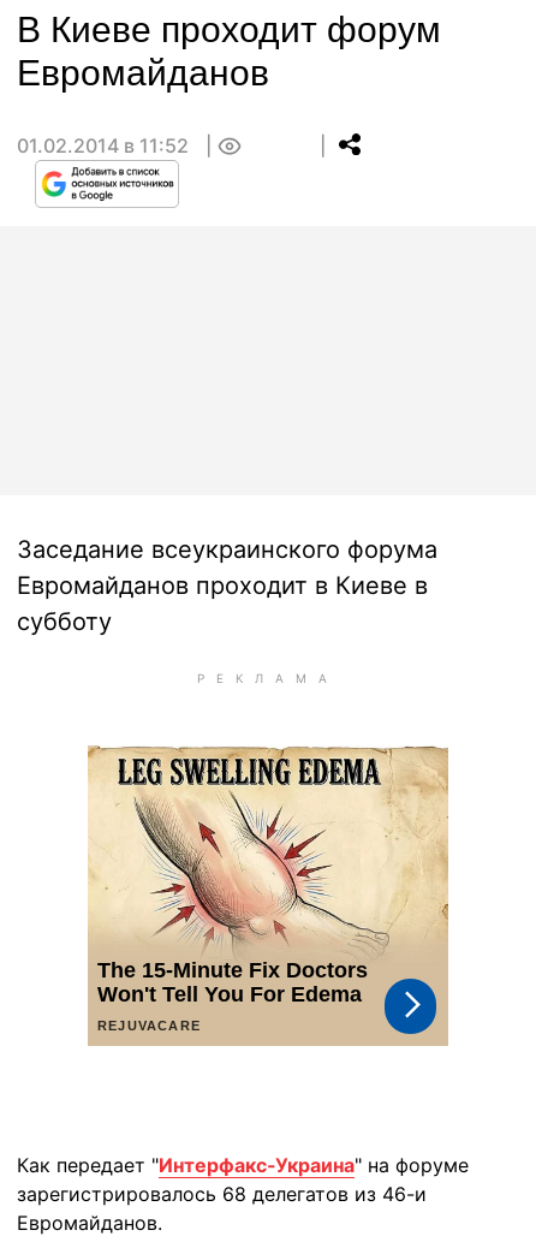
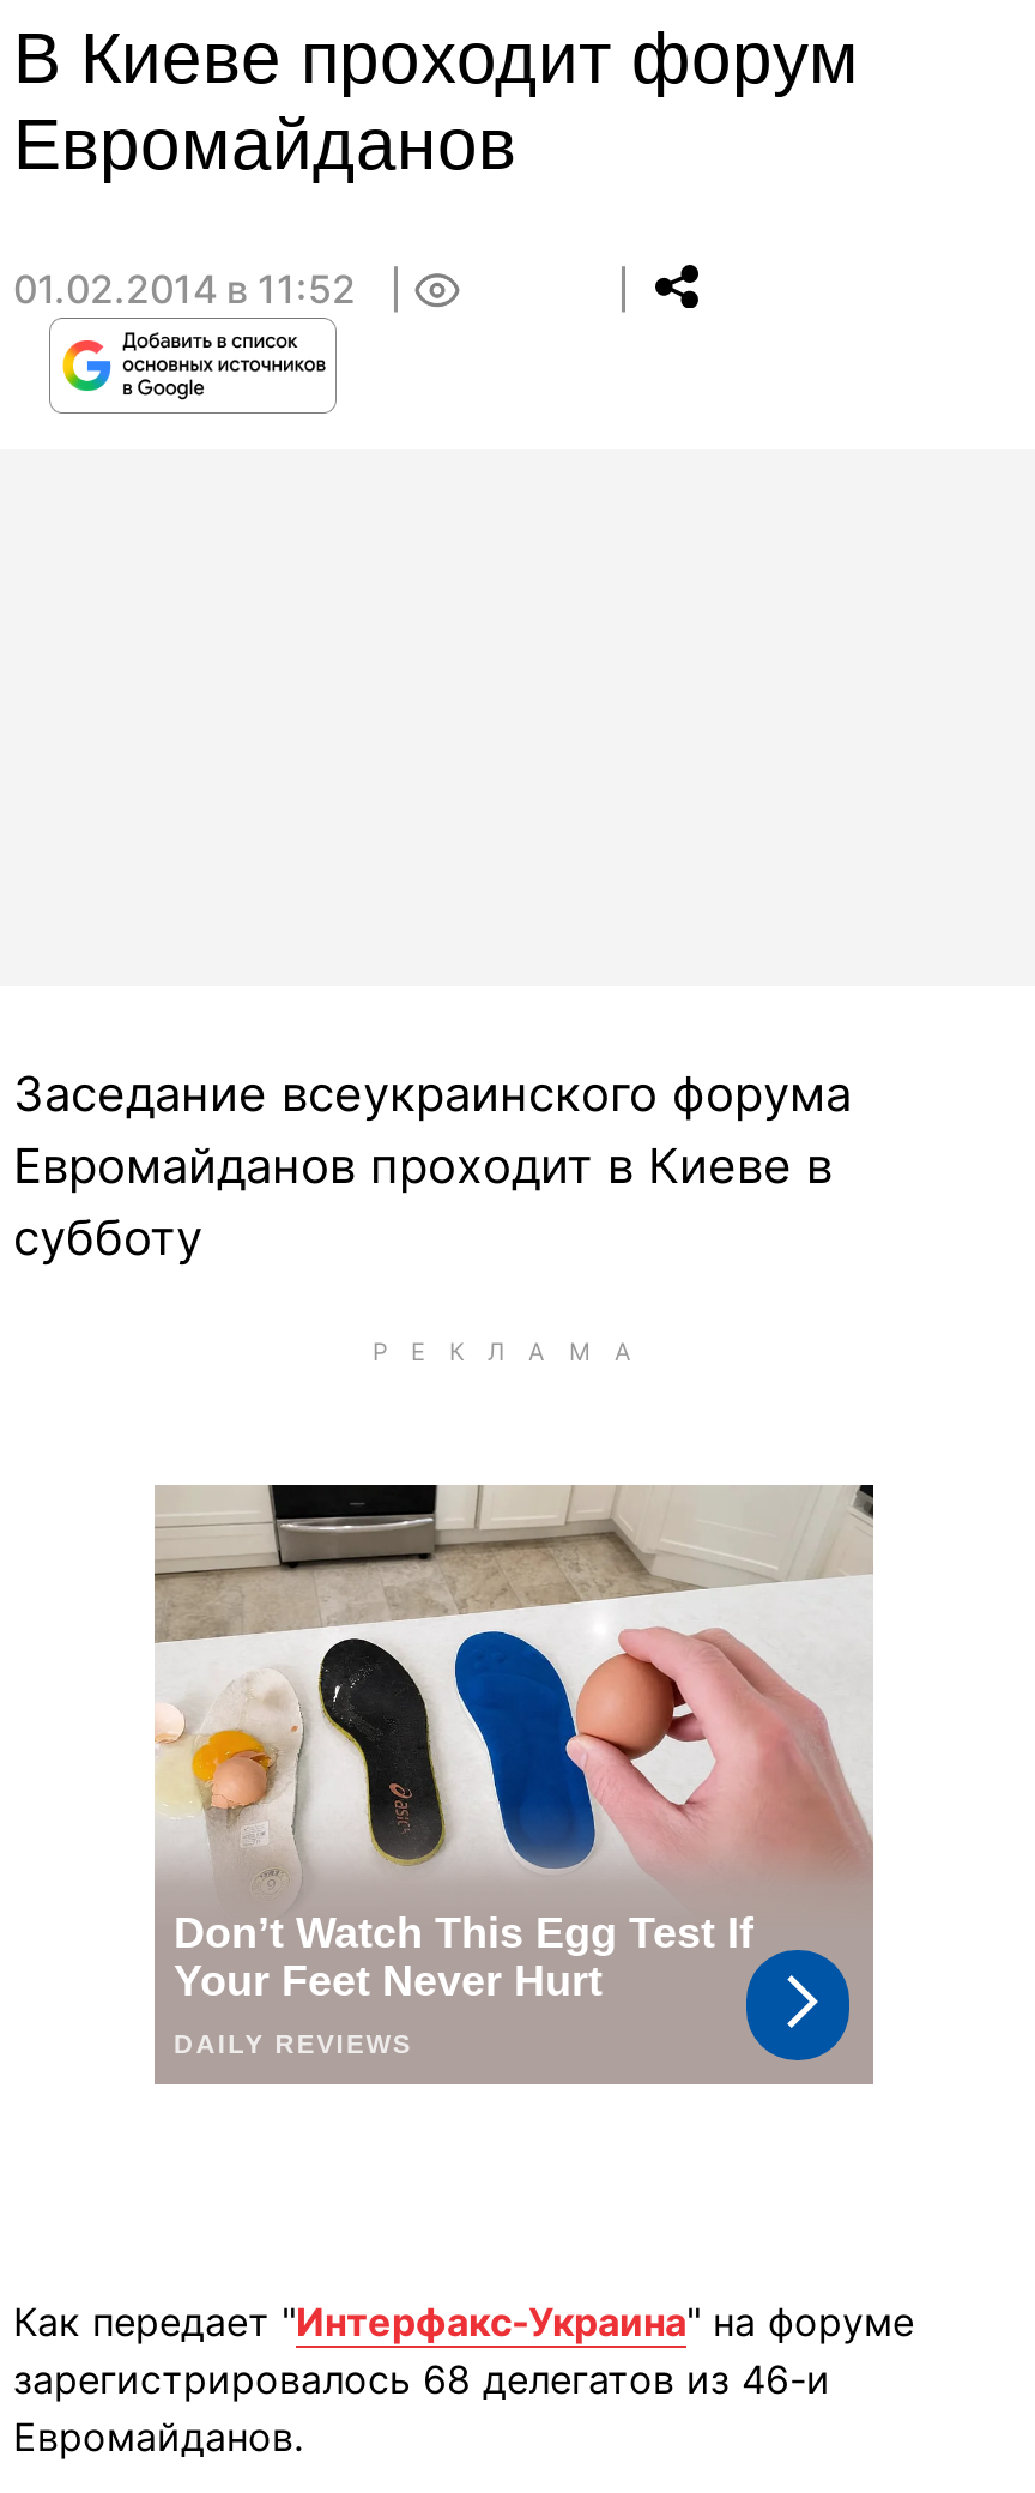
- [image]
+ [image]
